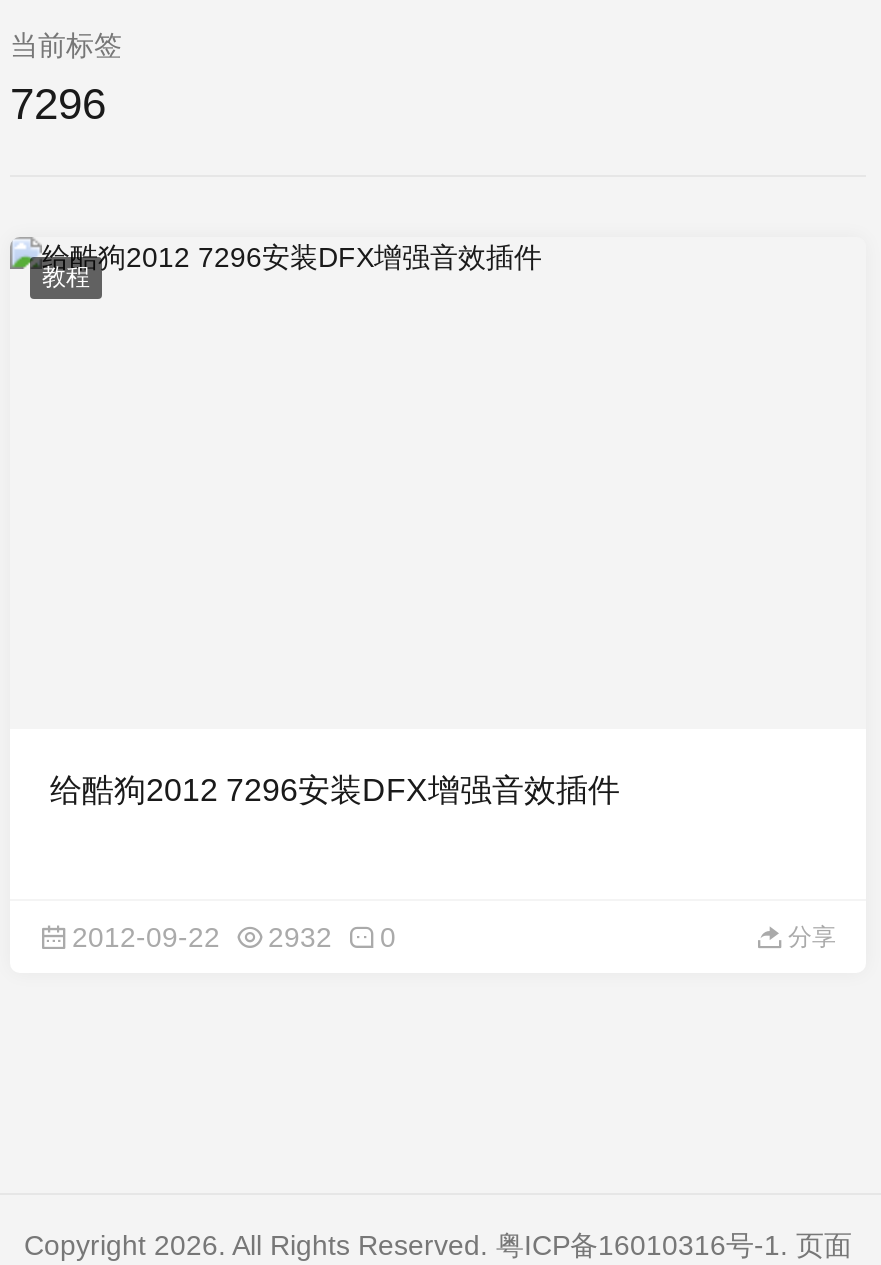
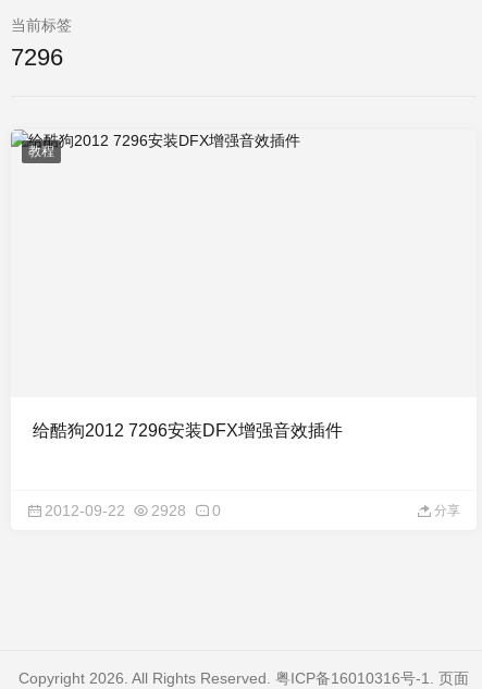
- 2012-09-22 2932 0
+ 2012-09-22 2928 0
